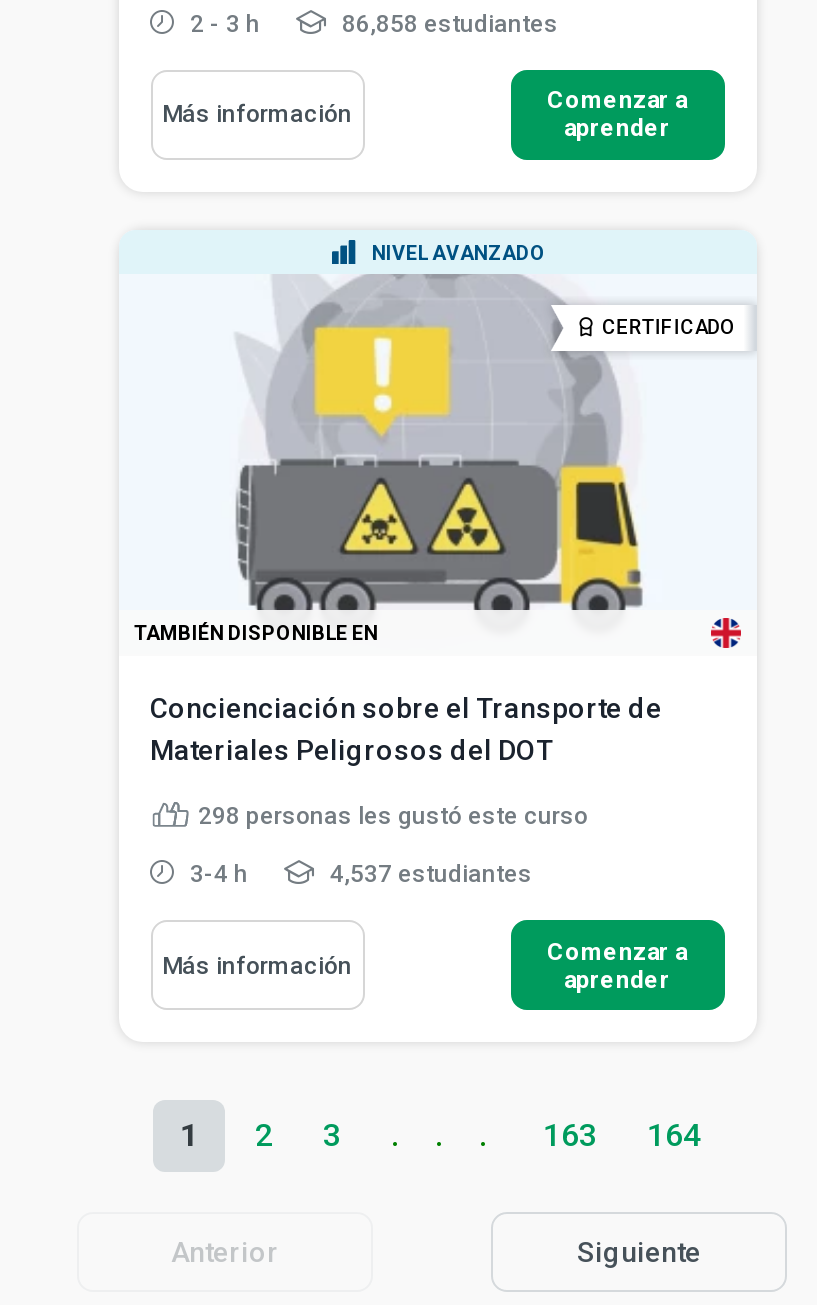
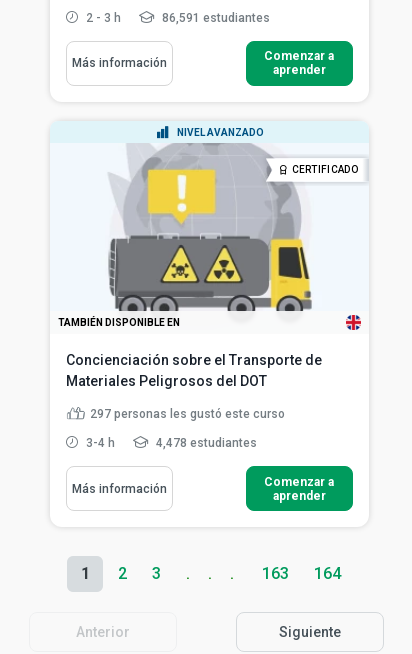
- 86,858 estudiantes
+ 86,591 estudiantes

- 298 personas les gustó este curso
+ 297 personas les gustó este curso

- 4,537 estudiantes
+ 4,478 estudiantes
